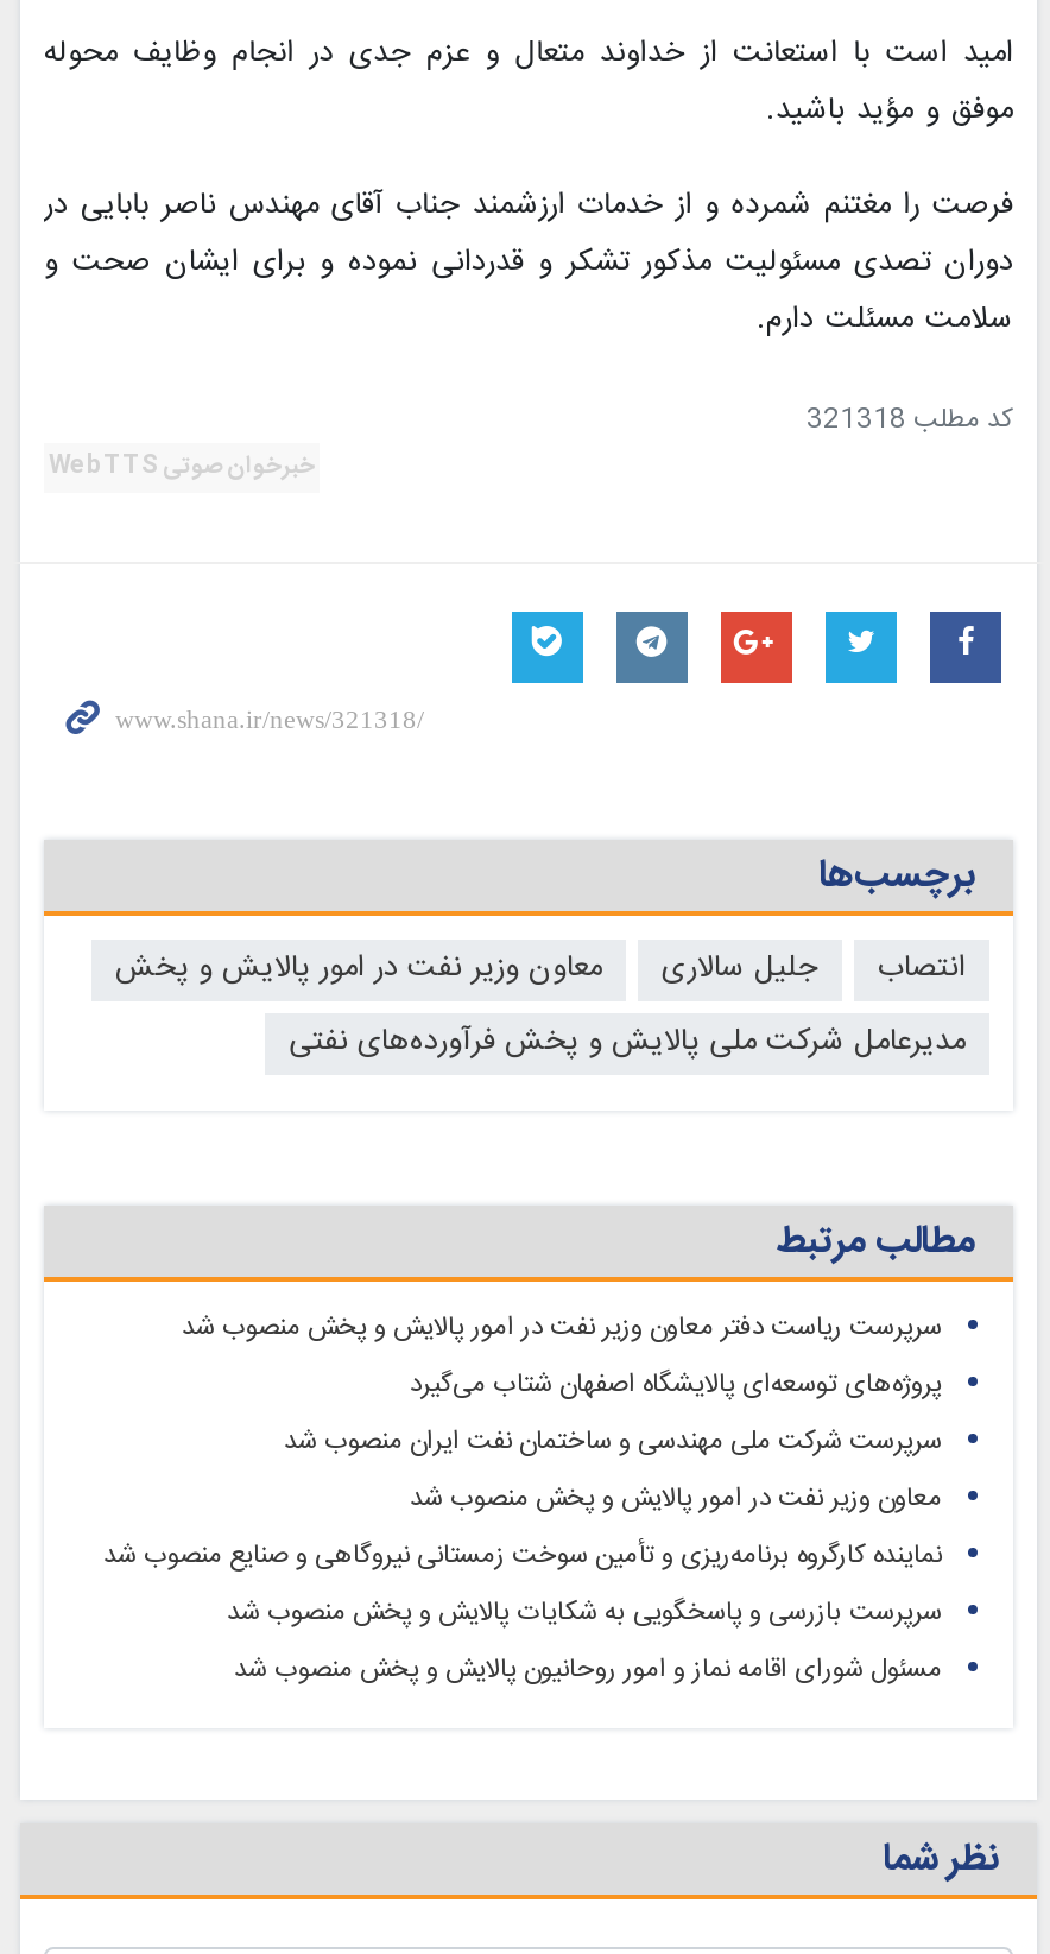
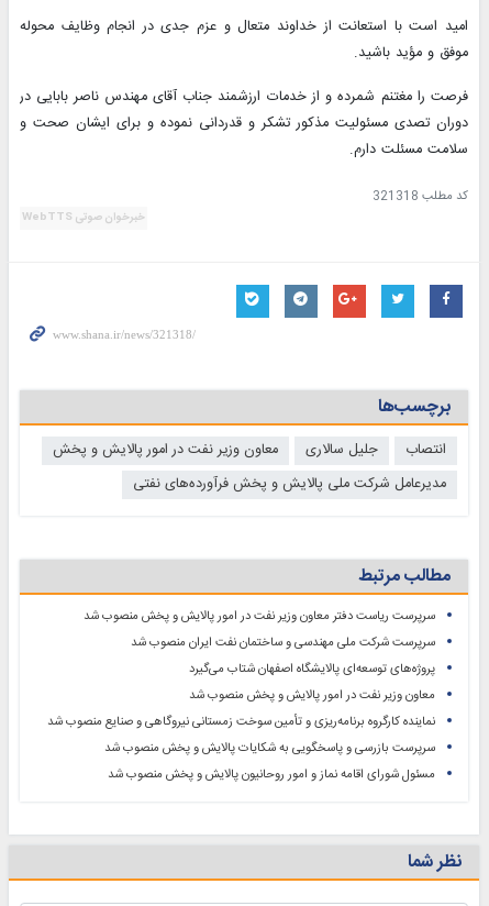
moved down: پروژه‌های توسعه‌ای پالایشگاه اصفهان شتاب می‌گیرد

moved up: سرپرست شرکت ملی مهندسی و ساختمان نفت ایران منصوب شد
